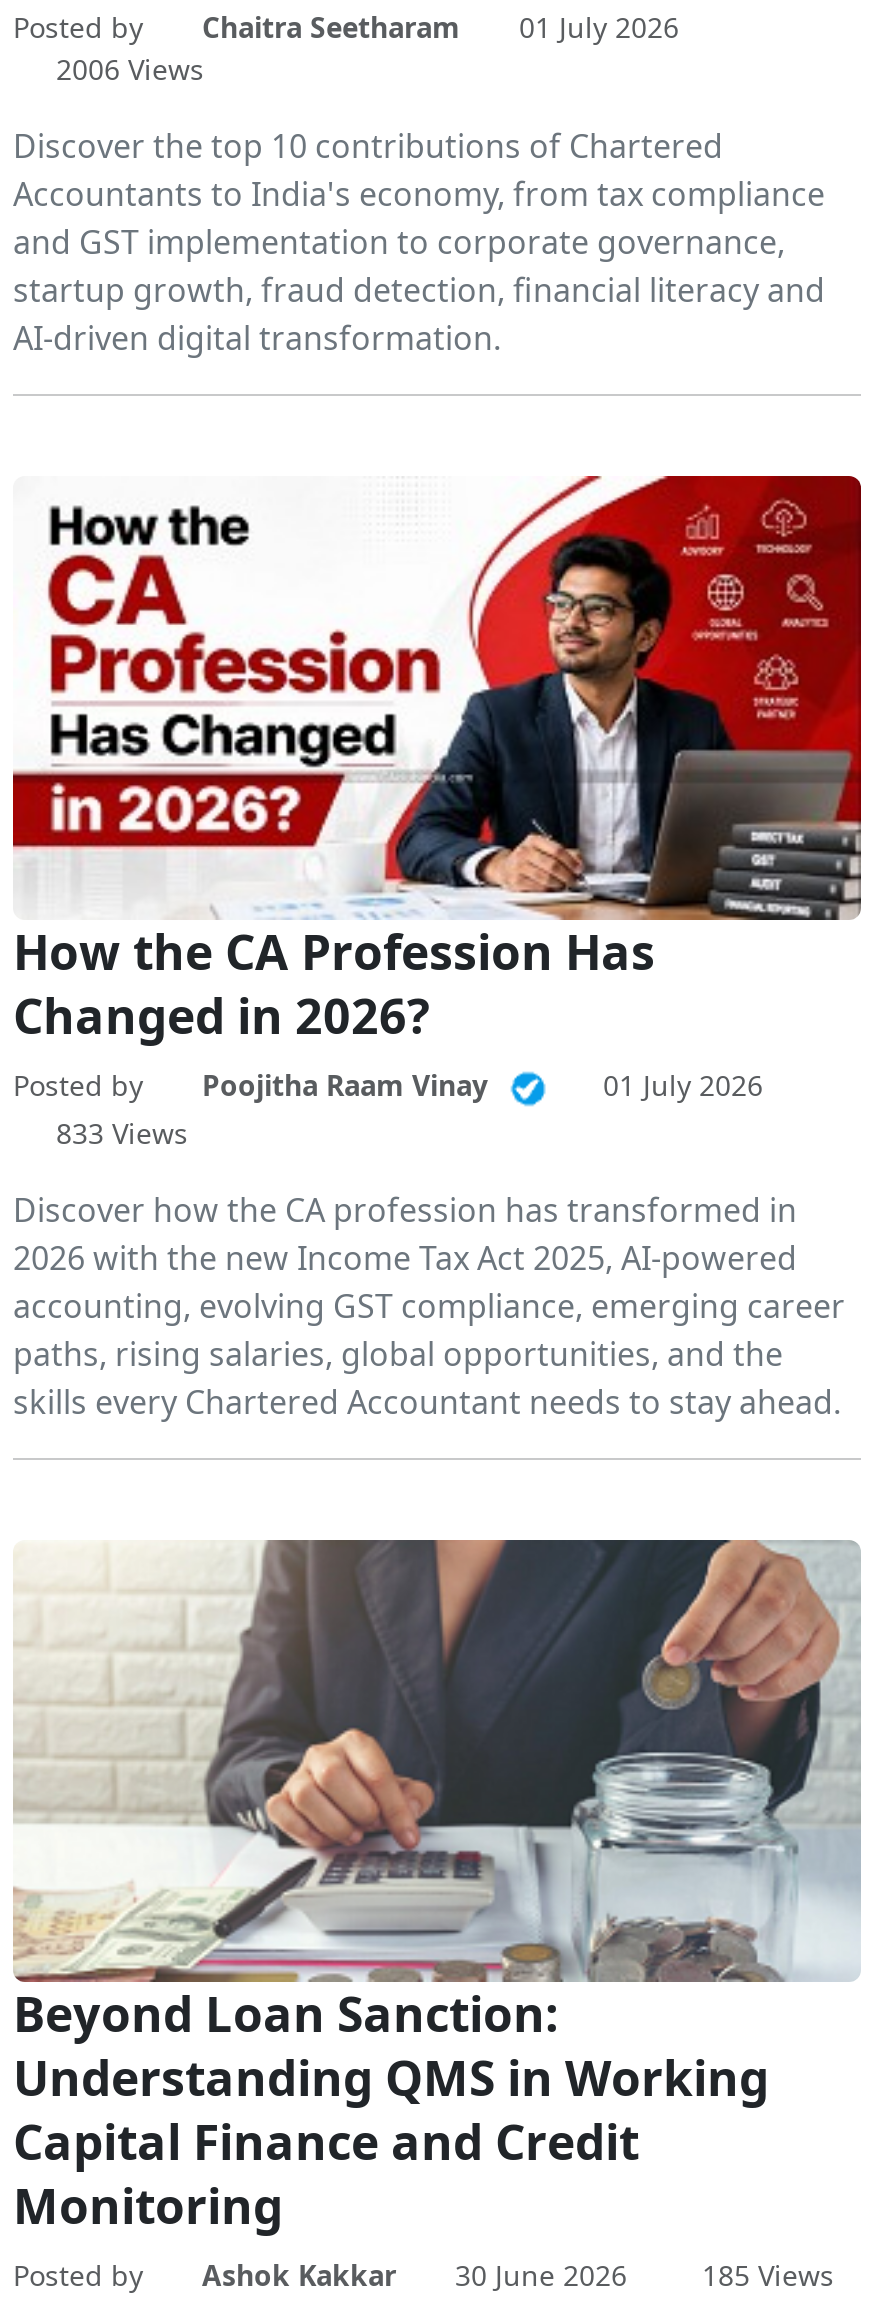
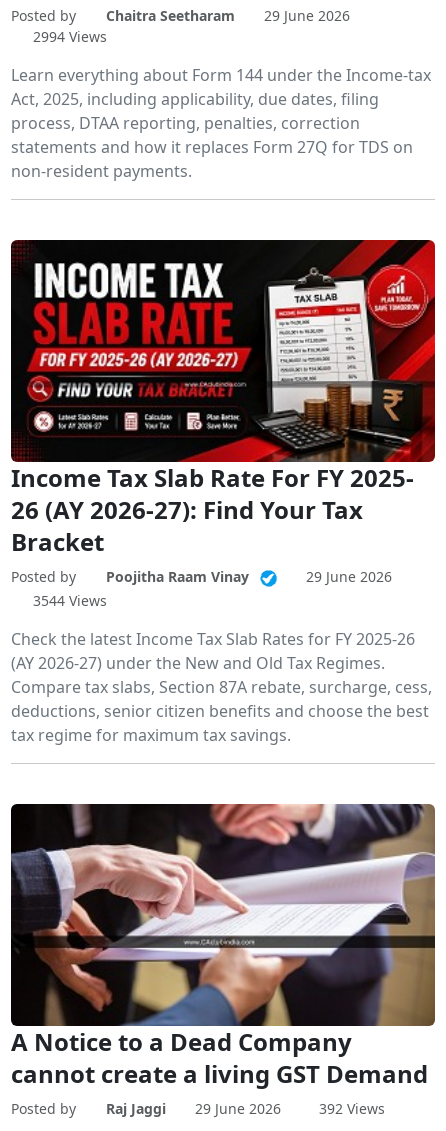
- 01 July 2026
- 2006 Views
+ 29 June 2026
+ 2994 Views

- Discover the top 10 contributions of Chartered
- Accountants to India's economy, from tax compliance
- and GST implementation to corporate governance,
- startup growth, fraud detection, financial literacy and
- AI-driven digital transformation.
+ Learn everything about Form 144 under the Income-tax
+ Act, 2025, including applicability, due dates, filing
+ process, DTAA reporting, penalties, correction
+ statements and how it replaces Form 27Q for TDS on
+ non-resident payments.

- [image]
- How the CA Profession Has
- Changed in 2026?
+ [image]
+ Income Tax Slab Rate For FY 2025-
+ 26 (AY 2026-27): Find Your Tax
+ Bracket

moved down: Posted by | Poojitha Raam Vinay

- 01 July 2026
- 833 Views
+ 29 June 2026
+ 3544 Views

- Discover how the CA profession has transformed in
- 2026 with the new Income Tax Act 2025, AI-powered
- accounting, evolving GST compliance, emerging career
- paths, rising salaries, global opportunities, and the
- skills every Chartered Accountant needs to stay ahead.
+ Check the latest Income Tax Slab Rates for FY 2025-26
+ (AY 2026-27) under the New and Old Tax Regimes.
+ Compare tax slabs, Section 87A rebate, surcharge, cess,
+ deductions, senior citizen benefits and choose the best
+ tax regime for maximum tax savings.

- [image]
- Beyond Loan Sanction:
- Understanding QMS in Working
- Capital Finance and Credit
- Monitoring
+ [image]
+ A Notice to a Dead Company
+ cannot create a living GST Demand

- Ashok Kakkar
- 30 June 2026
- 185 Views
+ Raj Jaggi
+ 29 June 2026
+ 392 Views
